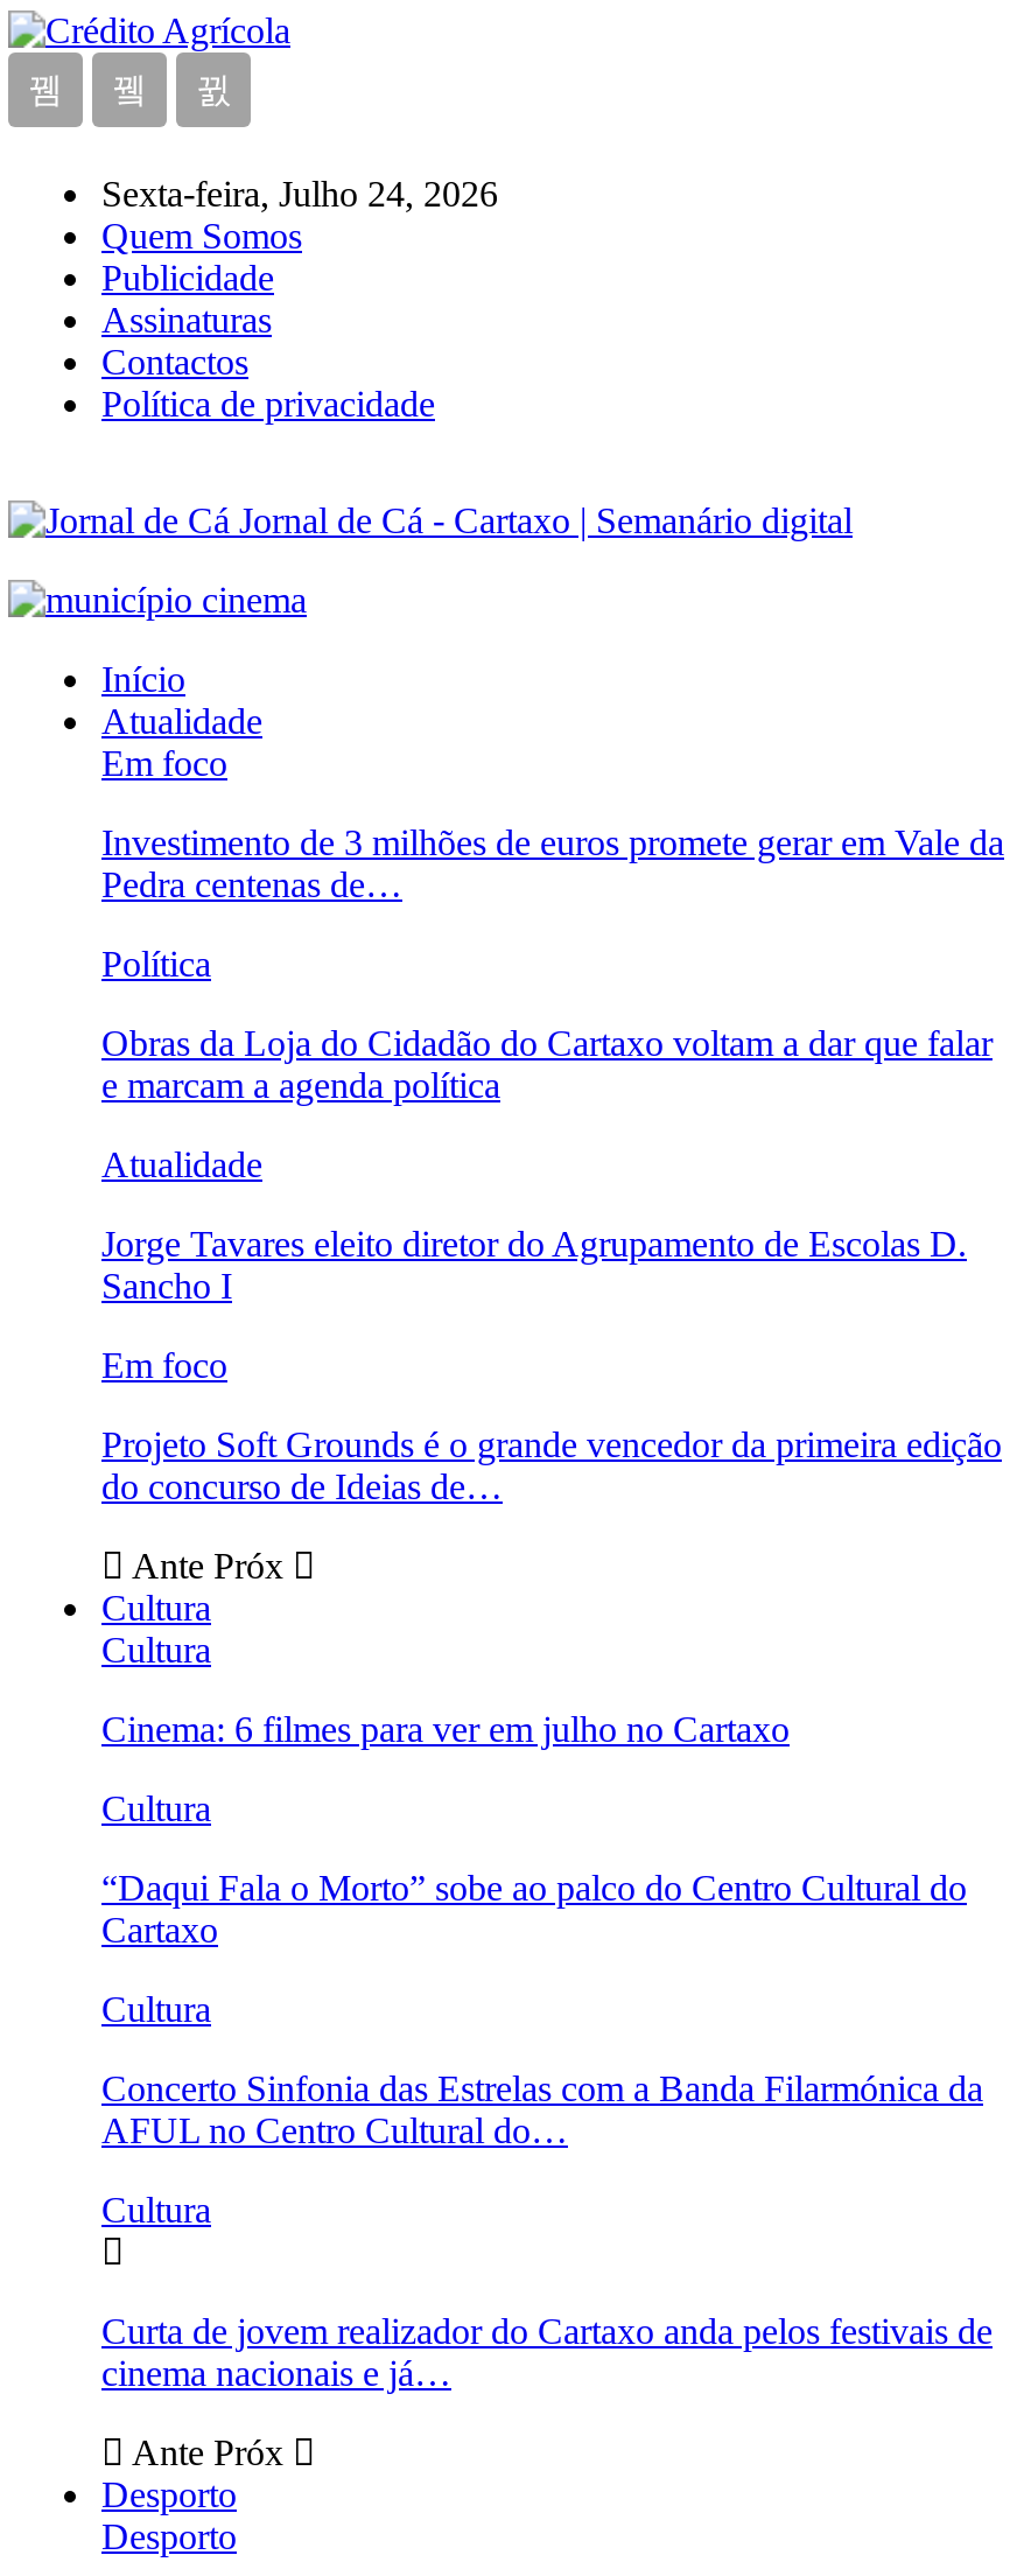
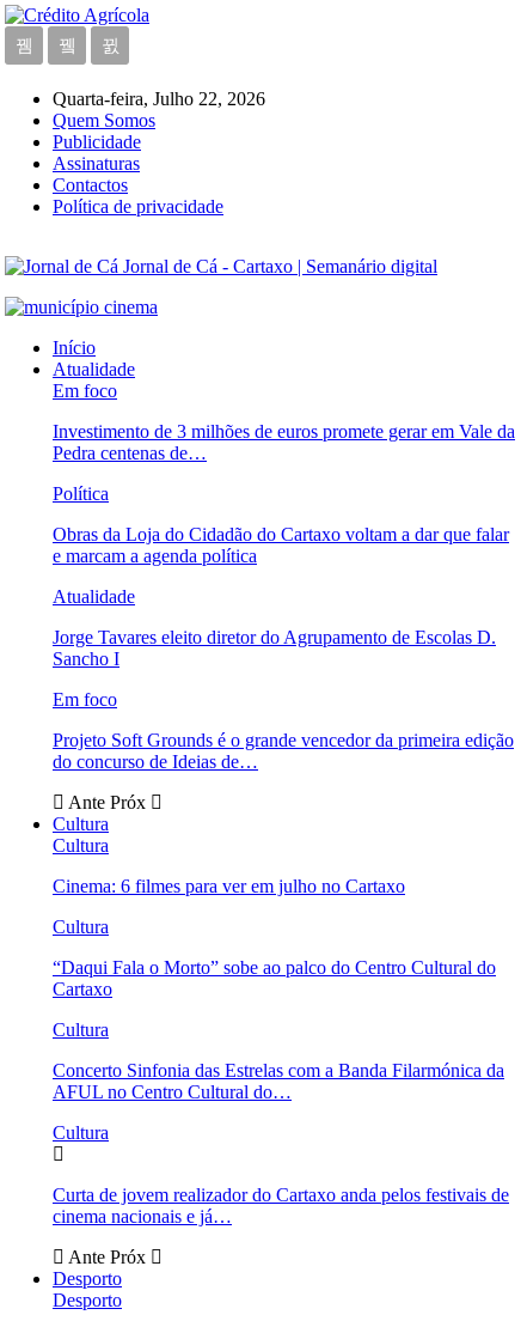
- Sexta-feira, Julho 24, 2026
+ Quarta-feira, Julho 22, 2026
